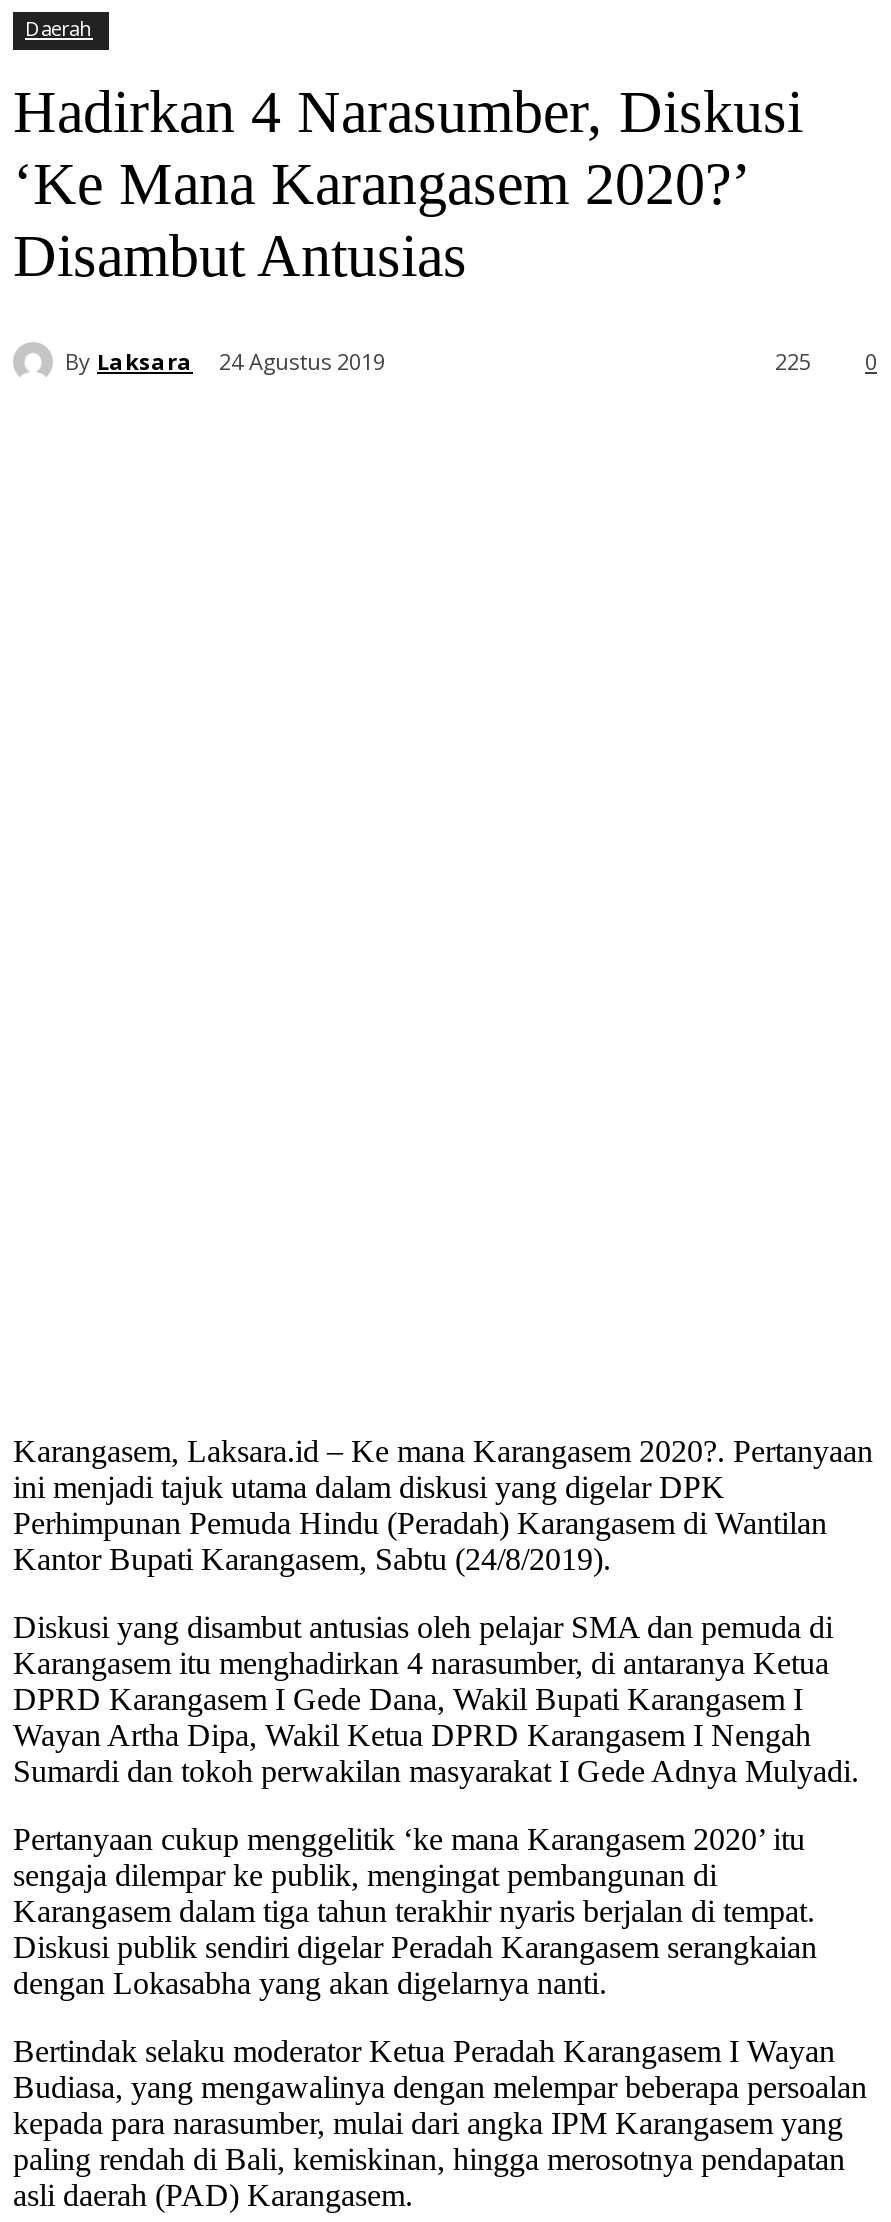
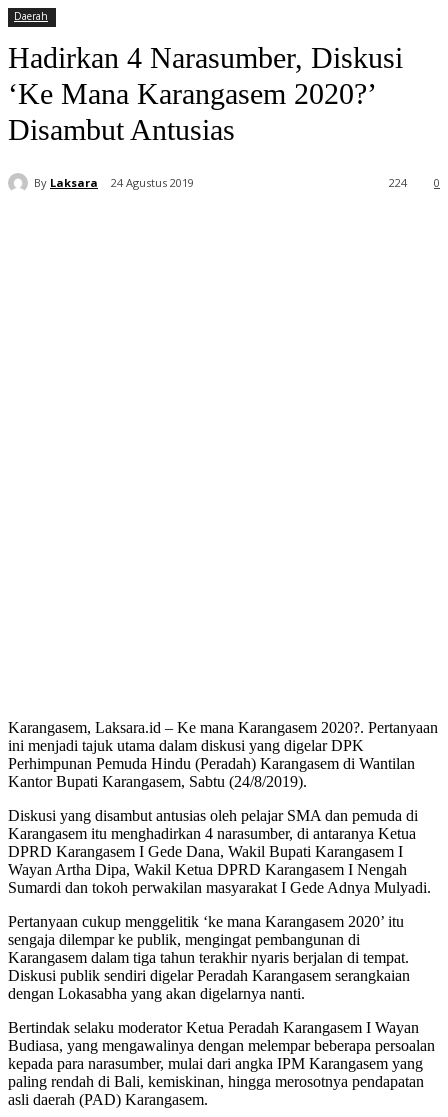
- 225 0
+ 224 0
